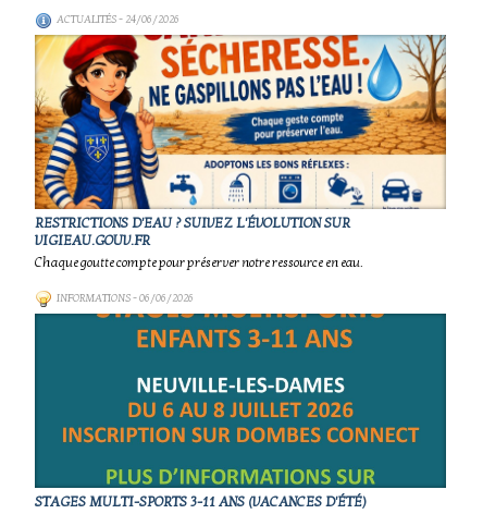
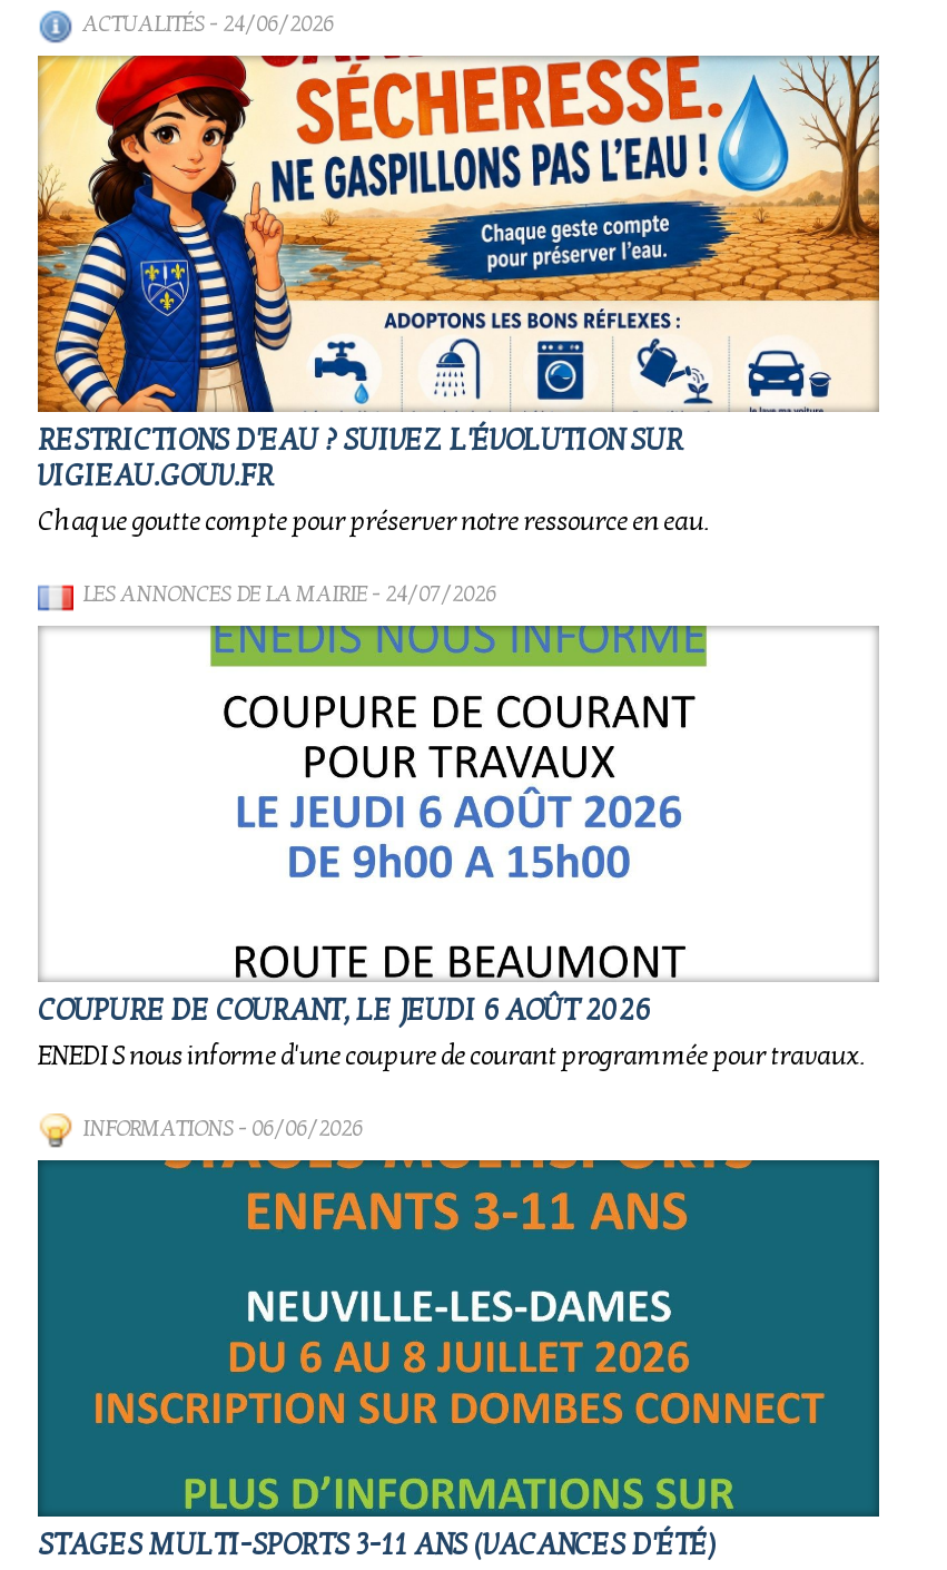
+ [image]
+ LES ANNONCES DE LA MAIRIE- 24/07/2026

+ COUPURE DE COURANT, LE JEUDI 6 AOÛT 2026
+ ENEDIS nous informe d'une coupure de courant programmée pour travaux.
